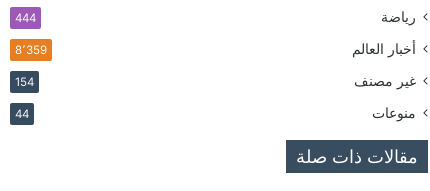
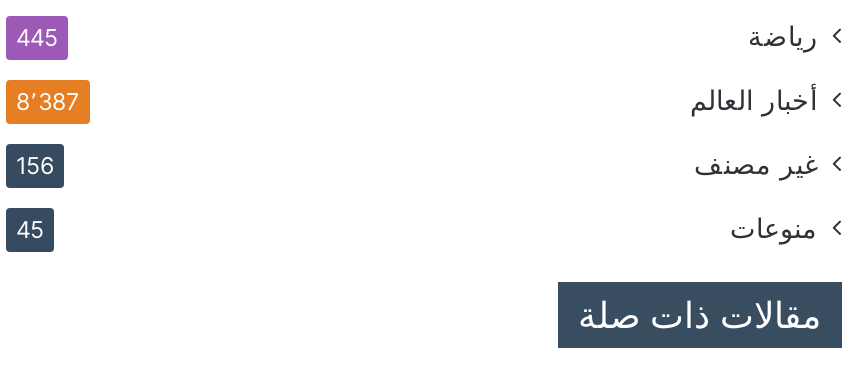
- 444
+ 445

- 8٬359
+ 8٬387

- 154
+ 156

- 44
+ 45
